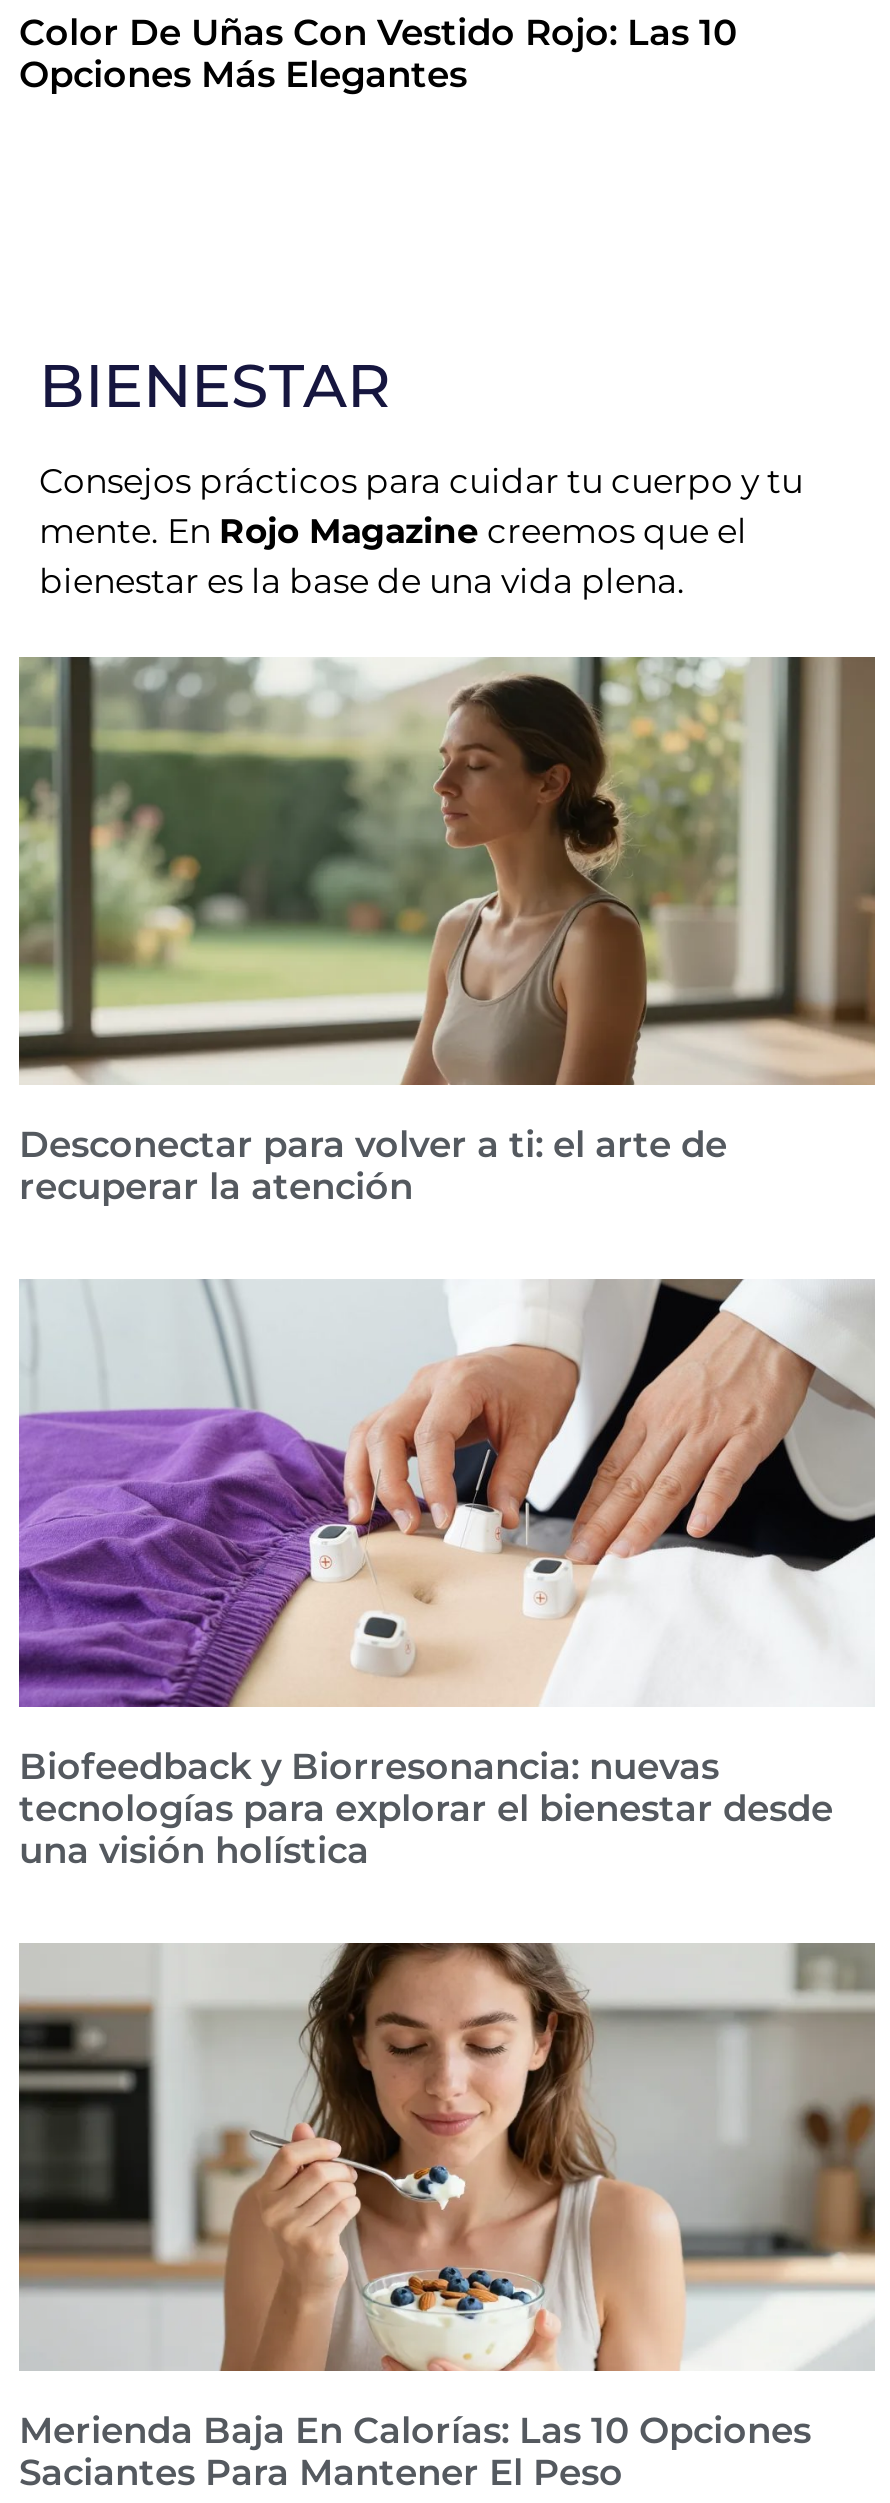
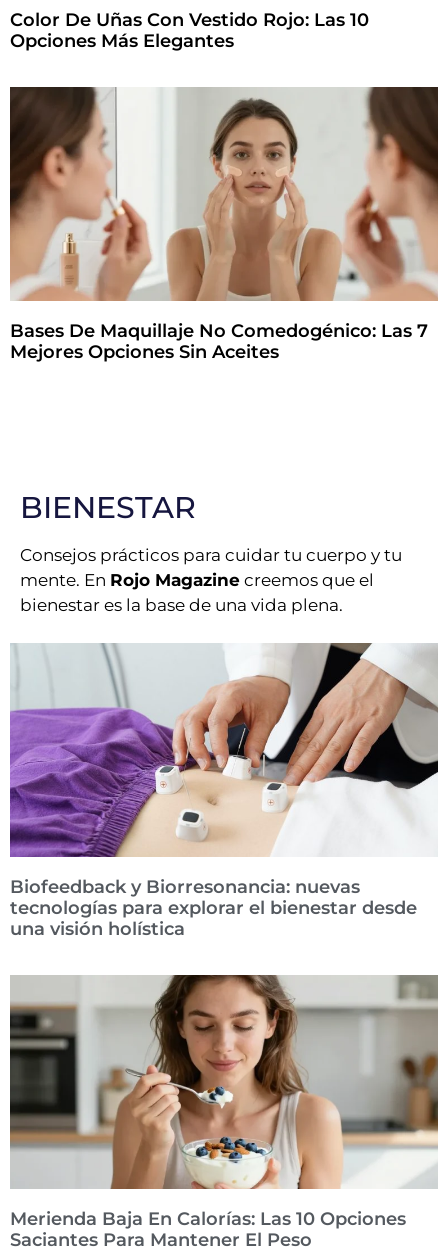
+ [image]
+ Bases De Maquillaje No Comedogénico: Las 7
+ Mejores Opciones Sin Aceites

moved down: BIENESTAR | Consejos prácticos para cuidar tu cuerpo y tu | mente. En Rojo Magazine creemos que el | bienestar es la base de una vida plena.

- [image]
- Desconectar para volver a ti: el arte de
- recuperar la atención
